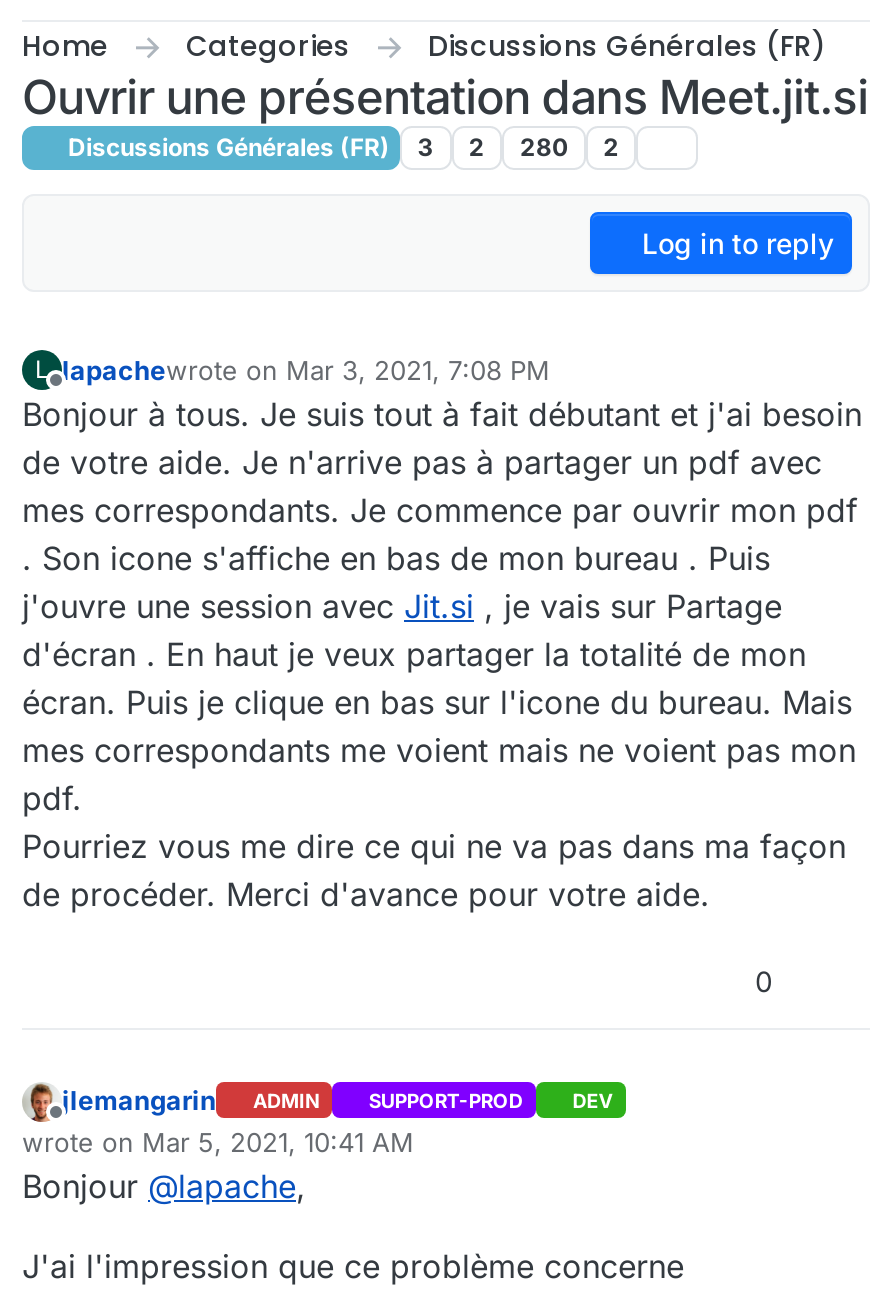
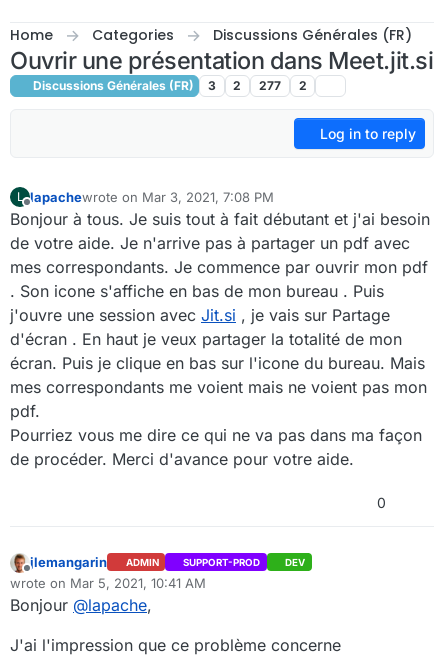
- Discussions Générales (FR) 3 2 280 2
+ Discussions Générales (FR) 3 2 277 2
